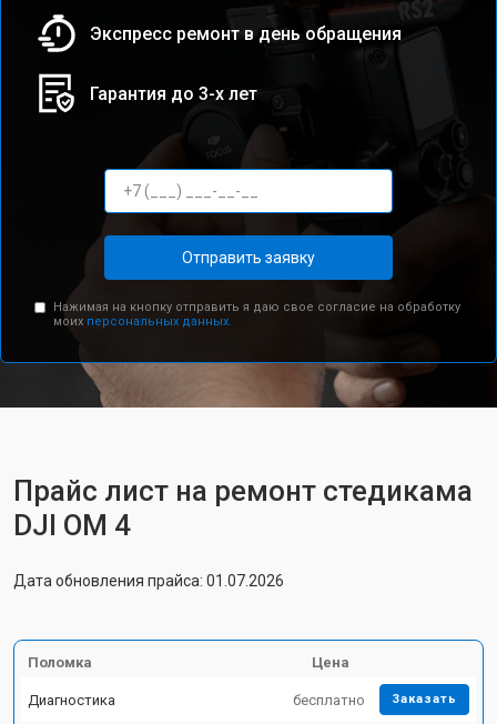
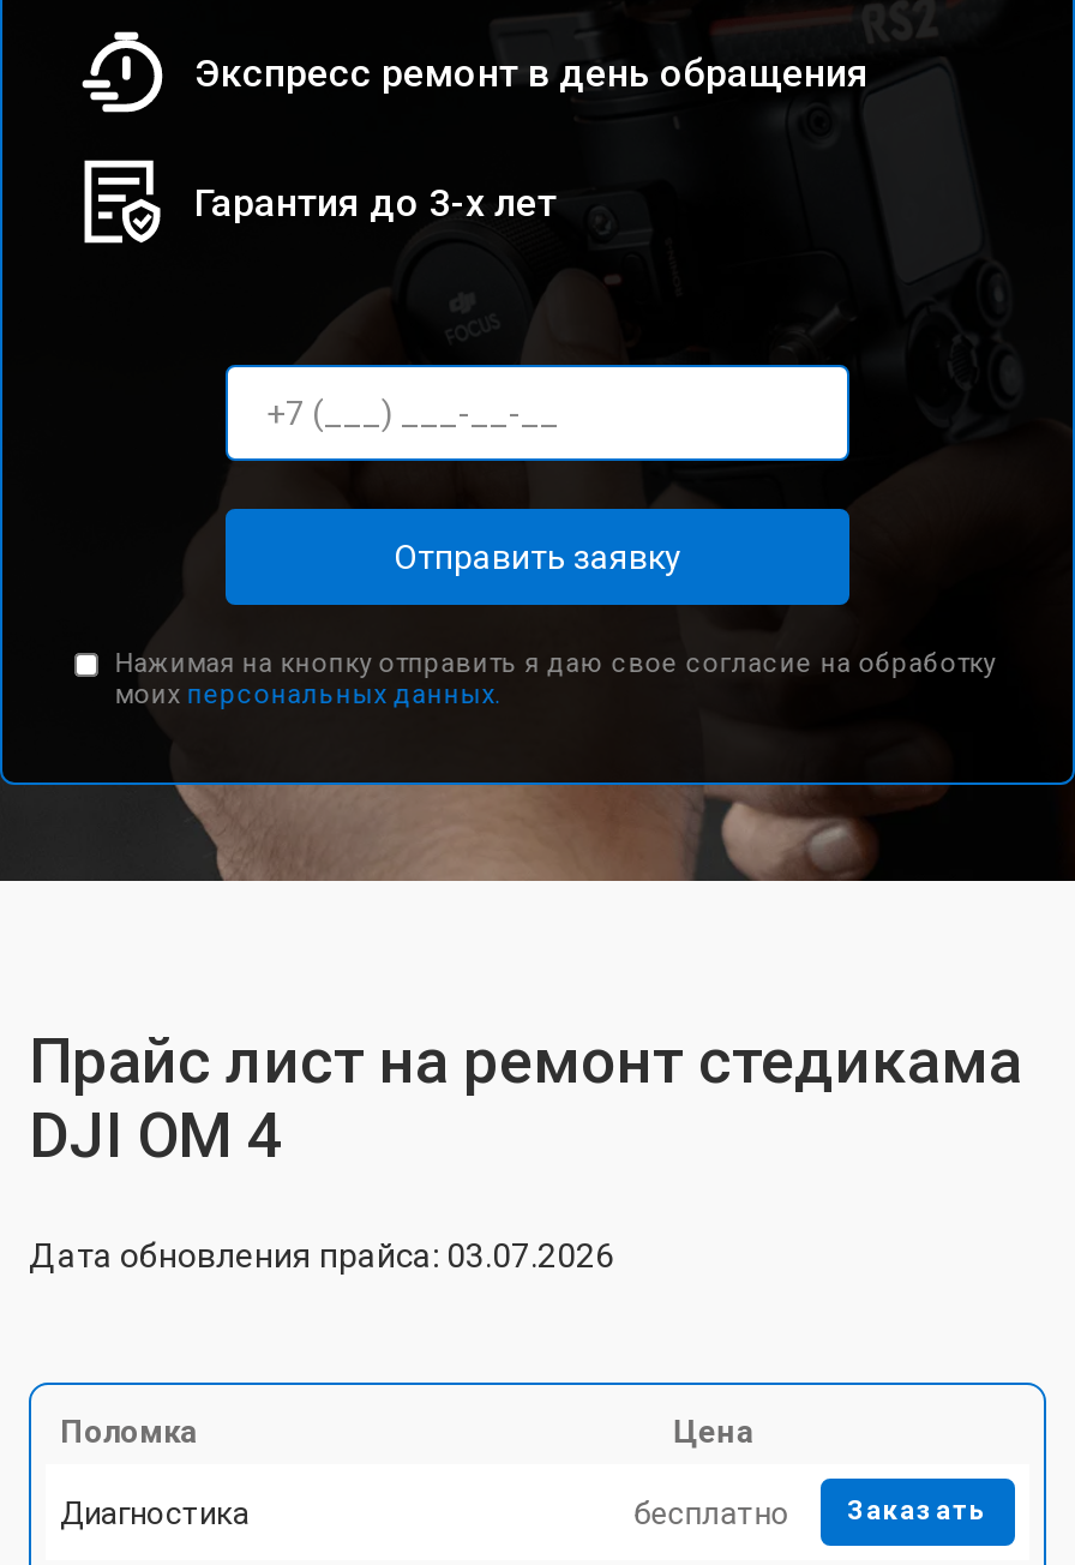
- Дата обновления прайса: 01.07.2026
+ Дата обновления прайса: 03.07.2026
